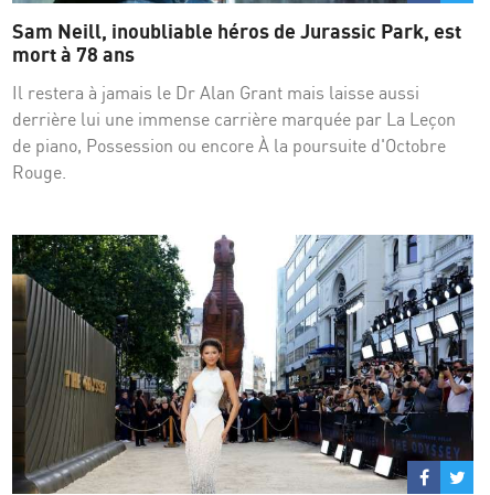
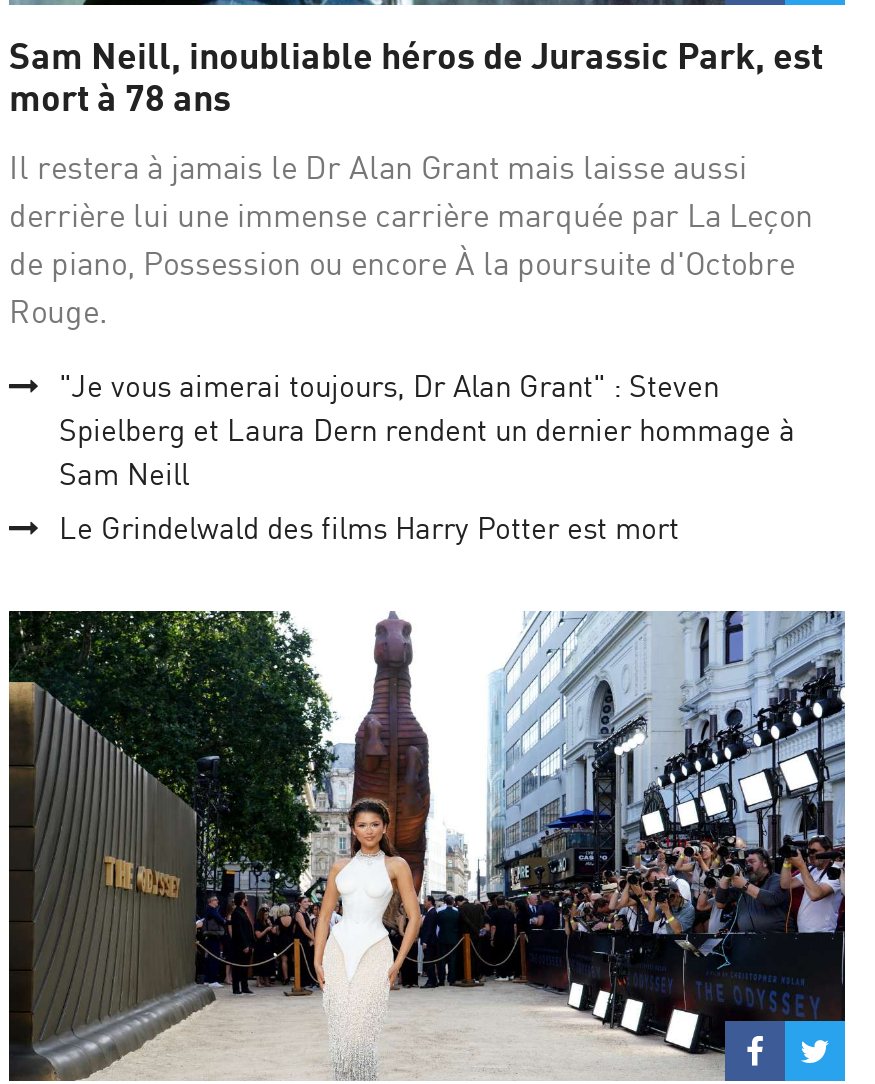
+ "Je vous aimerai toujours, Dr Alan Grant" : Steven
+ Spielberg et Laura Dern rendent un dernier hommage à
+ Sam Neill
+ Le Grindelwald des films Harry Potter est mort
